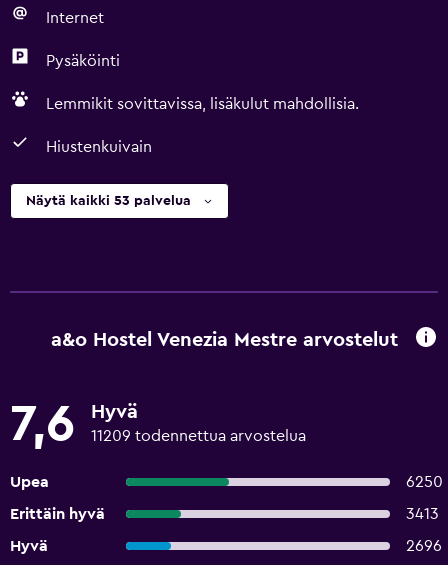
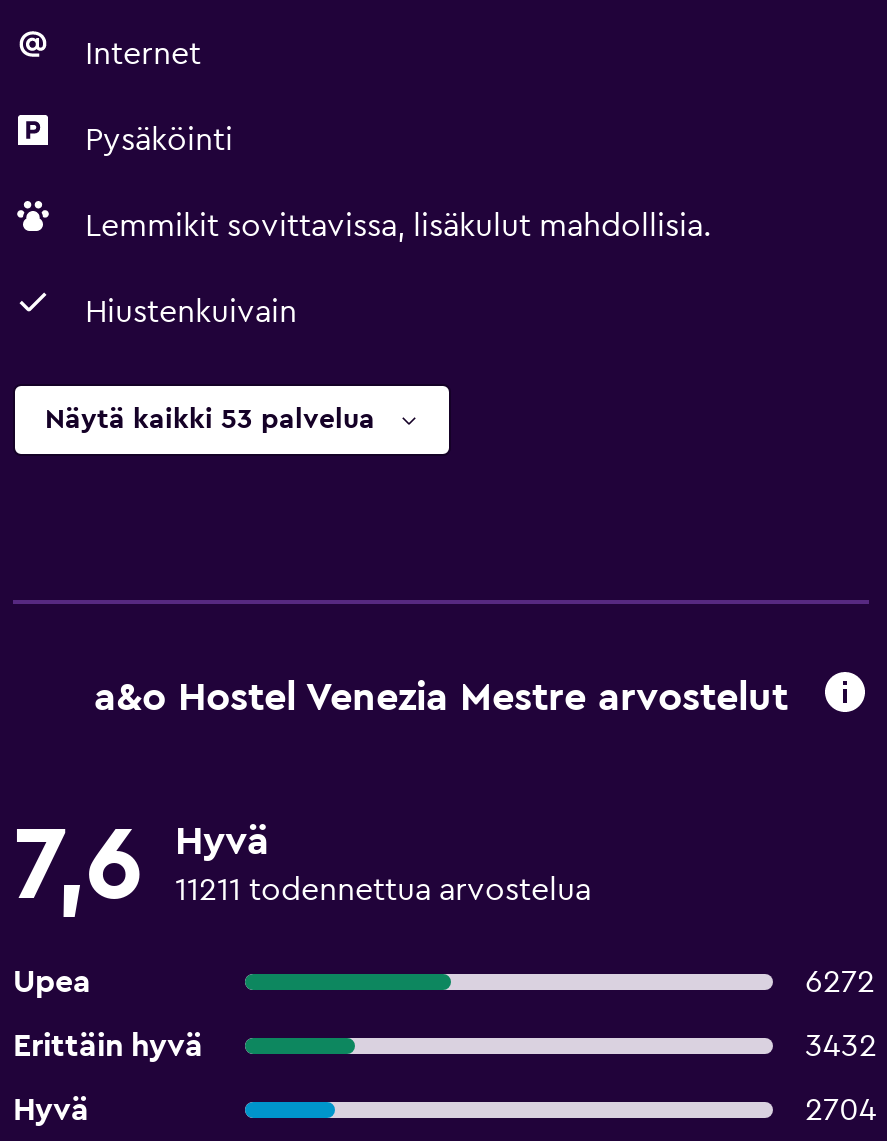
- 11209 todennettua arvostelua
+ 11211 todennettua arvostelua

- 6250
+ 6272

- 3413
+ 3432

- 2696
+ 2704
